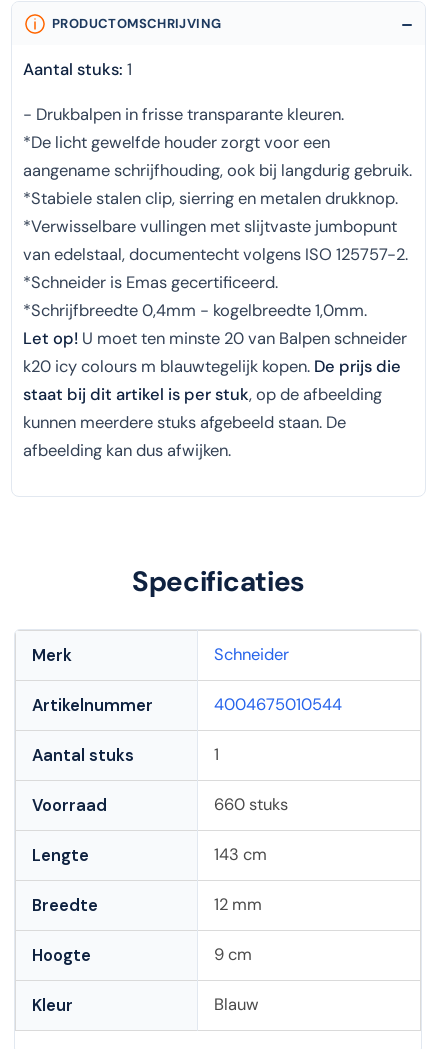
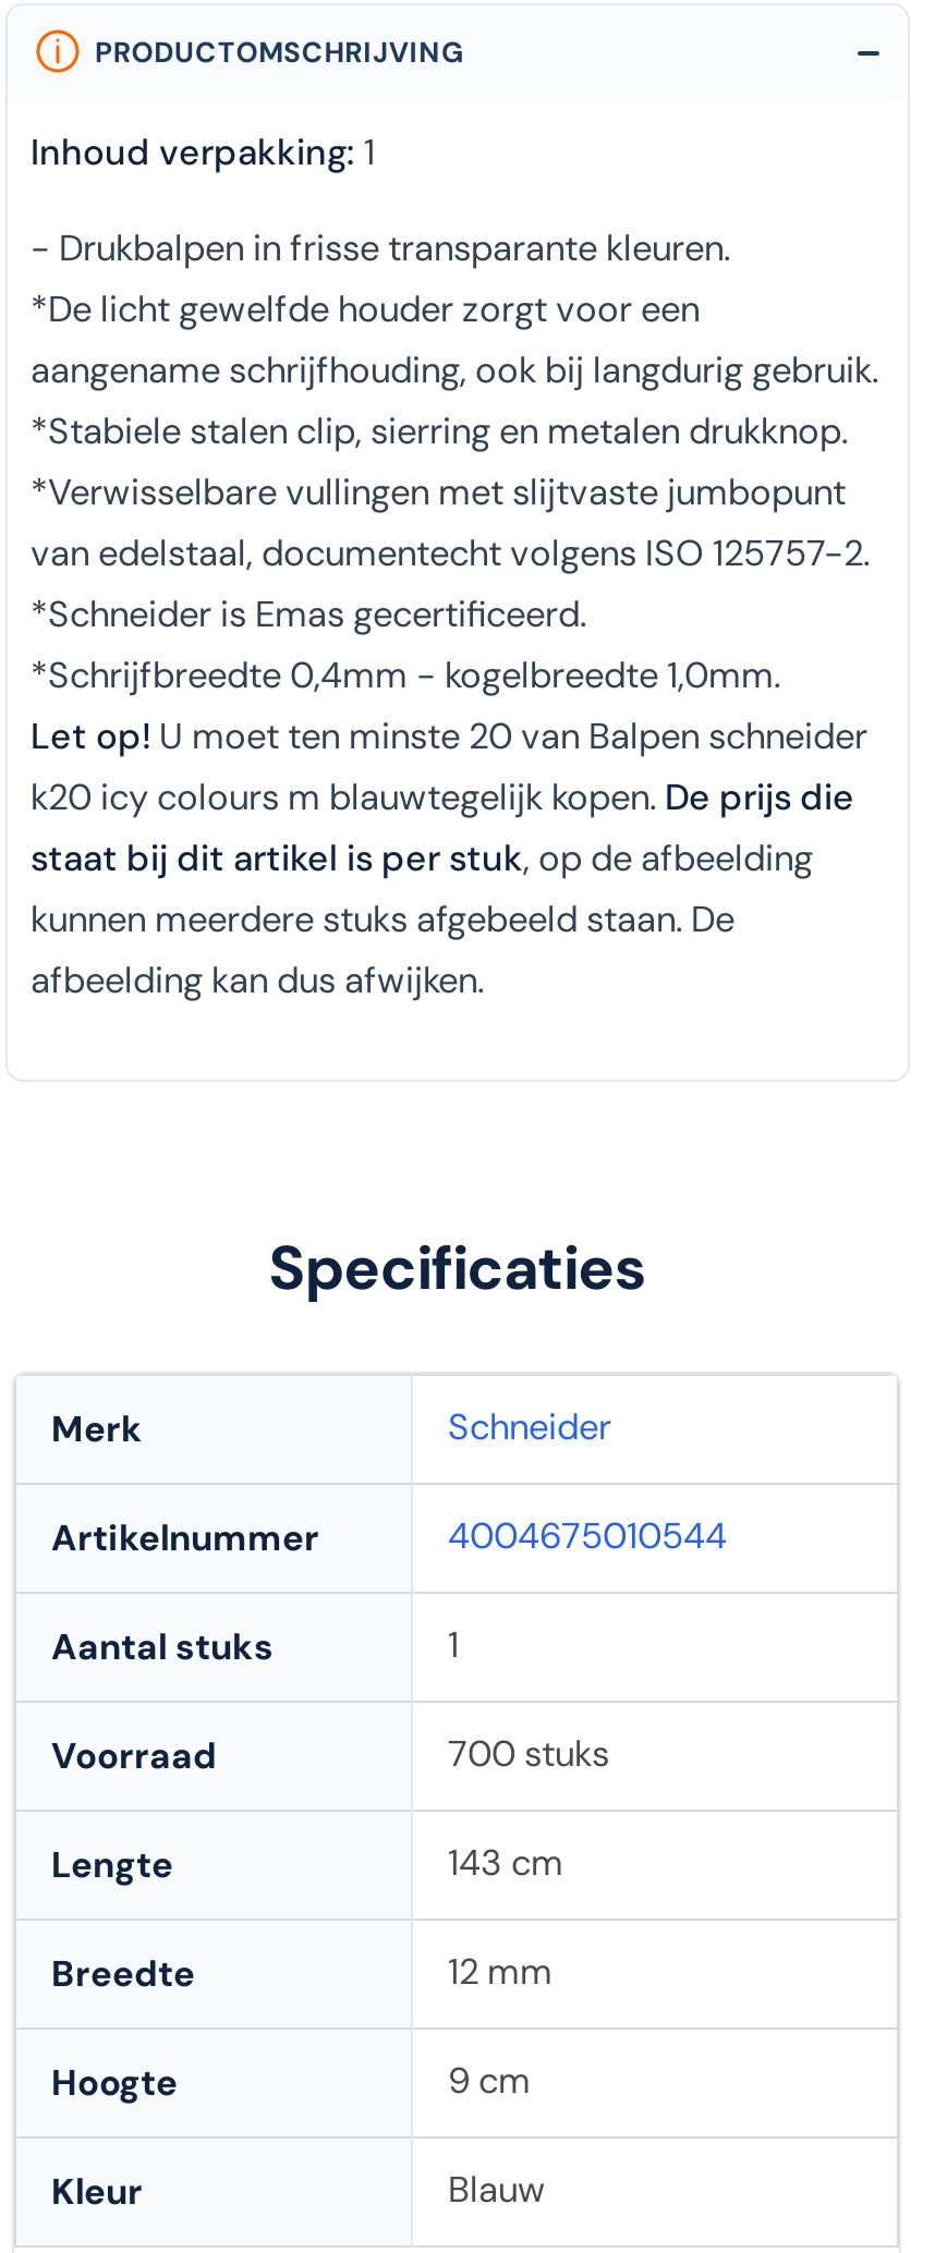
- Aantal stuks: 1
+ Inhoud verpakking: 1

- 660 stuks
+ 700 stuks
